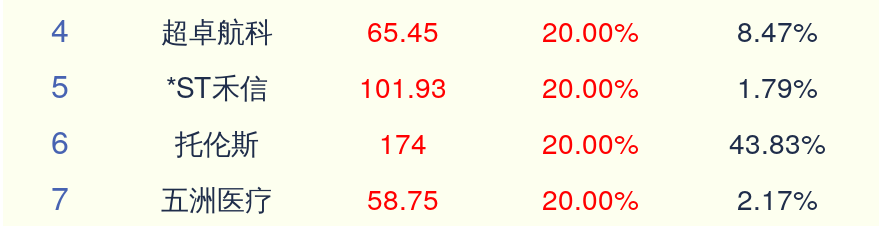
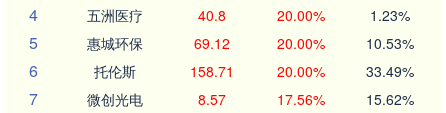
- 超卓航科
- 65.45
+ 五洲医疗
+ 40.8

- 8.47%
+ 1.23%

- *ST禾信
- 101.93
+ 惠城环保
+ 69.12

- 1.79%
+ 10.53%

- 174
+ 158.71

- 43.83%
+ 33.49%

- 五洲医疗
- 58.75
- 20.00%
- 2.17%
+ 微创光电
+ 8.57
+ 17.56%
+ 15.62%
